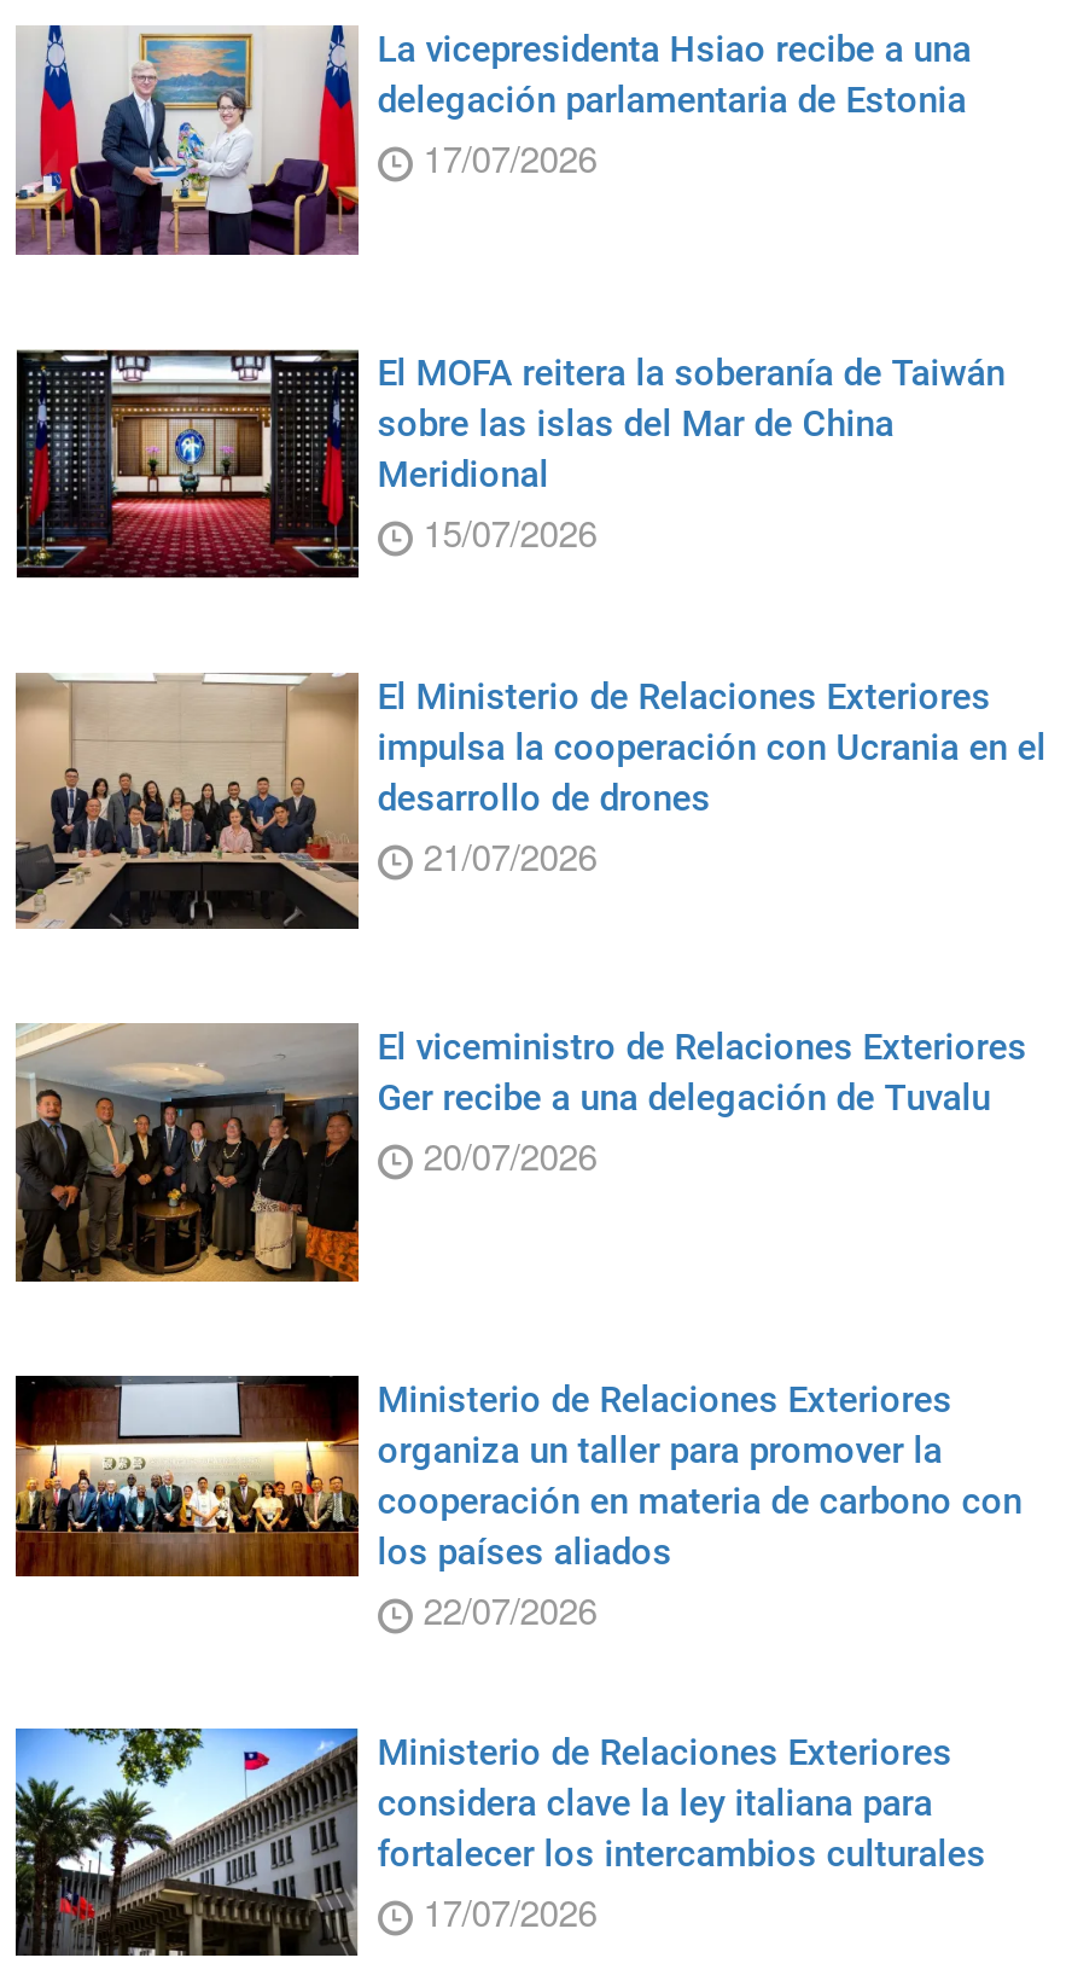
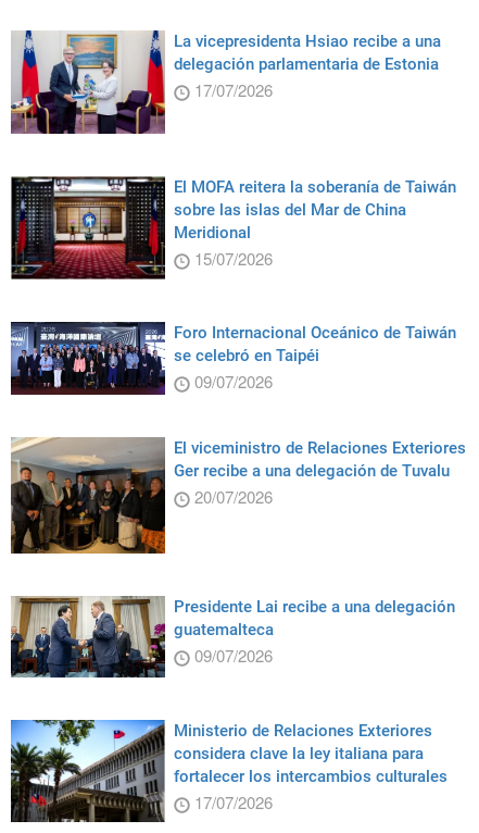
- [image]
- El Ministerio de Relaciones Exteriores
- impulsa la cooperación con Ucrania en el
- desarrollo de drones
- 21/07/2026
+ [image]
+ Foro Internacional Oceánico de Taiwán
+ se celebró en Taipéi
+ 09/07/2026

- [image]
- Ministerio de Relaciones Exteriores
- organiza un taller para promover la
- cooperación en materia de carbono con
- los países aliados
- 22/07/2026
+ [image]
+ Presidente Lai recibe a una delegación
+ guatemalteca
+ 09/07/2026
